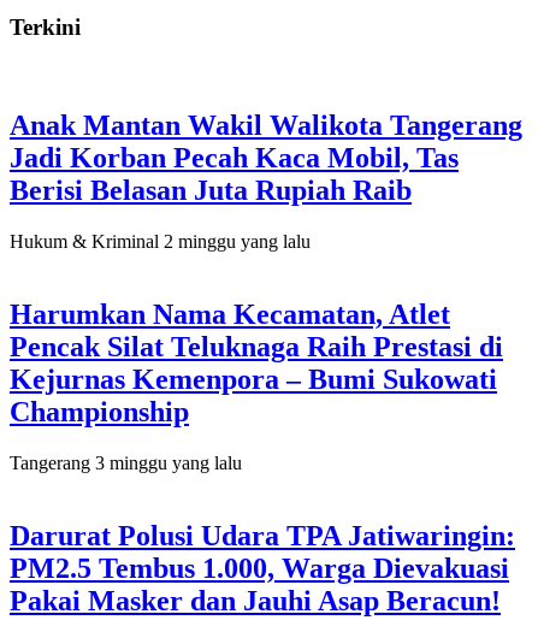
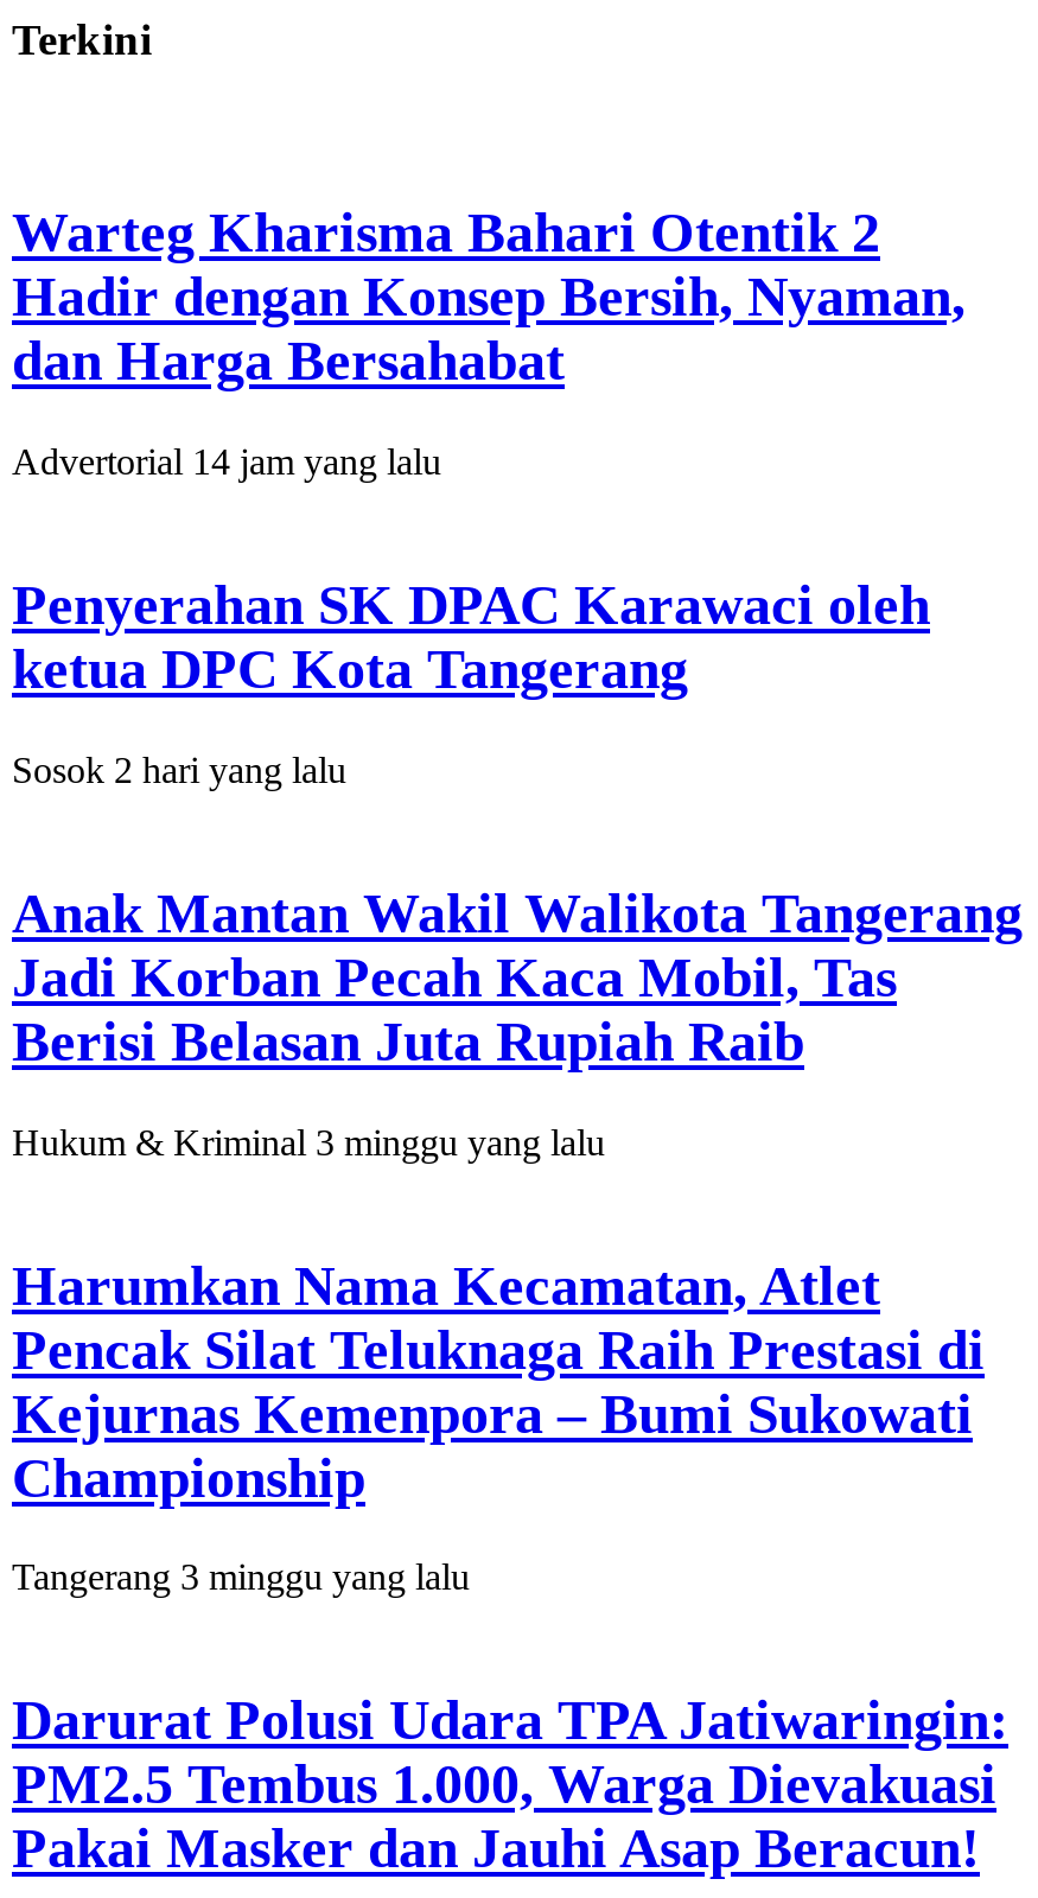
+ Warteg Kharisma Bahari Otentik 2
+ Hadir dengan Konsep Bersih, Nyaman,
+ dan Harga Bersahabat
+ Advertorial 14 jam yang lalu
+ Penyerahan SK DPAC Karawaci oleh
+ ketua DPC Kota Tangerang
+ Sosok 2 hari yang lalu

- Hukum & Kriminal 2 minggu yang lalu
+ Hukum & Kriminal 3 minggu yang lalu
